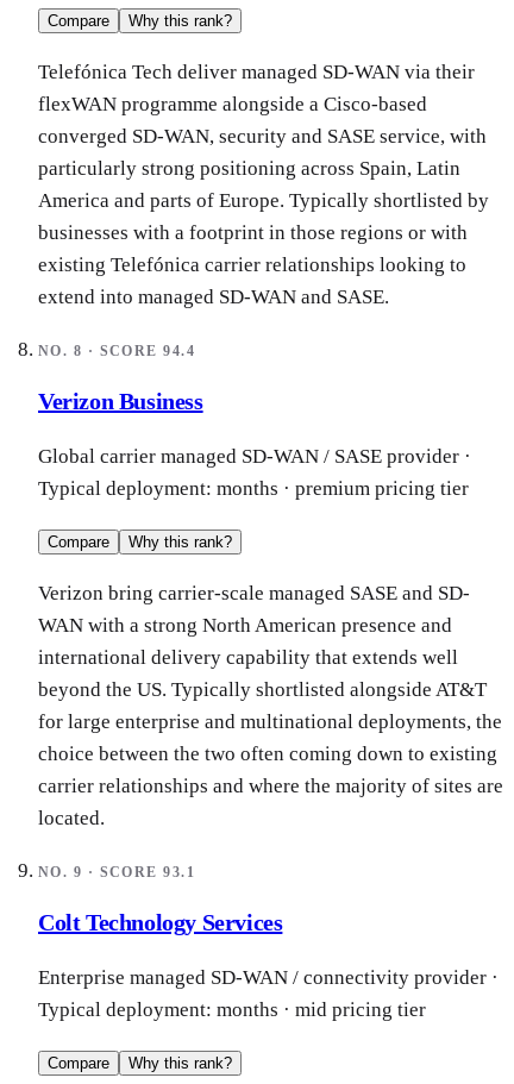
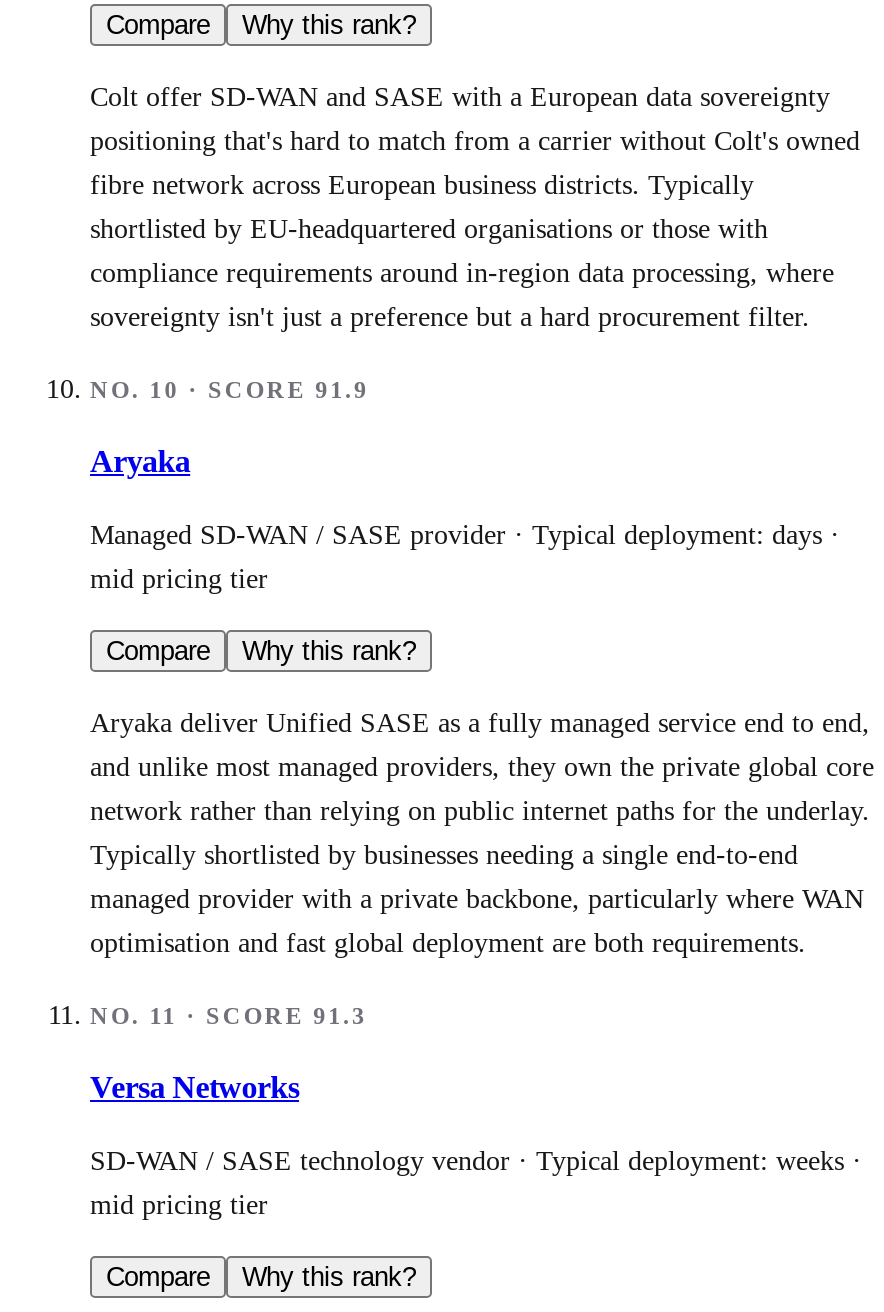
- Telefónica Tech deliver managed SD-WAN via their
- flexWAN programme alongside a Cisco-based
- converged SD-WAN, security and SASE service, with
- particularly strong positioning across Spain, Latin
- America and parts of Europe. Typically shortlisted by
- businesses with a footprint in those regions or with
- existing Telefónica carrier relationships looking to
- extend into managed SD-WAN and SASE.
- NO. 8 · SCORE 94.4
- Verizon Business
- Global carrier managed SD-WAN / SASE provider ·
- Typical deployment: months · premium pricing tier
+ Colt offer SD-WAN and SASE with a European data sovereignty
+ positioning that's hard to match from a carrier without Colt's owned
+ fibre network across European business districts. Typically
+ shortlisted by EU-headquartered organisations or those with
+ compliance requirements around in-region data processing, where
+ sovereignty isn't just a preference but a hard procurement filter.
+ NO. 10 · SCORE 91.9
+ Aryaka
+ Managed SD-WAN / SASE provider · Typical deployment: days ·
+ mid pricing tier

- Verizon bring carrier-scale managed SASE and SD-
- WAN with a strong North American presence and
- international delivery capability that extends well
- beyond the US. Typically shortlisted alongside AT&T
- for large enterprise and multinational deployments, the
- choice between the two often coming down to existing
- carrier relationships and where the majority of sites are
- located.
- NO. 9 · SCORE 93.1
- Colt Technology Services
- Enterprise managed SD-WAN / connectivity provider ·
- Typical deployment: months · mid pricing tier
+ Aryaka deliver Unified SASE as a fully managed service end to end,
+ and unlike most managed providers, they own the private global core
+ network rather than relying on public internet paths for the underlay.
+ Typically shortlisted by businesses needing a single end-to-end
+ managed provider with a private backbone, particularly where WAN
+ optimisation and fast global deployment are both requirements.
+ NO. 11 · SCORE 91.3
+ Versa Networks
+ SD-WAN / SASE technology vendor · Typical deployment: weeks ·
+ mid pricing tier
